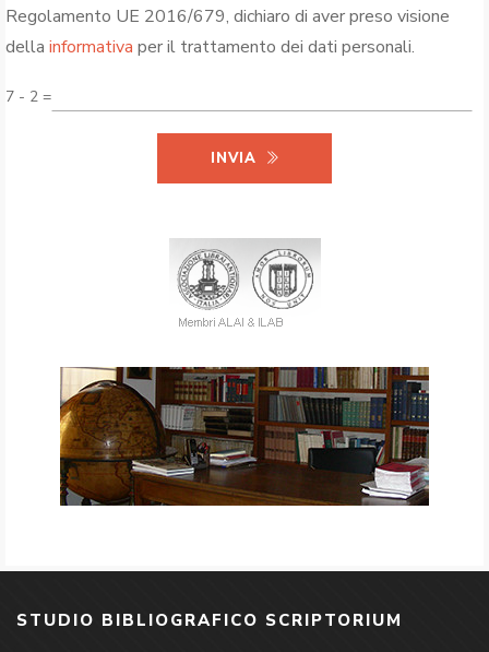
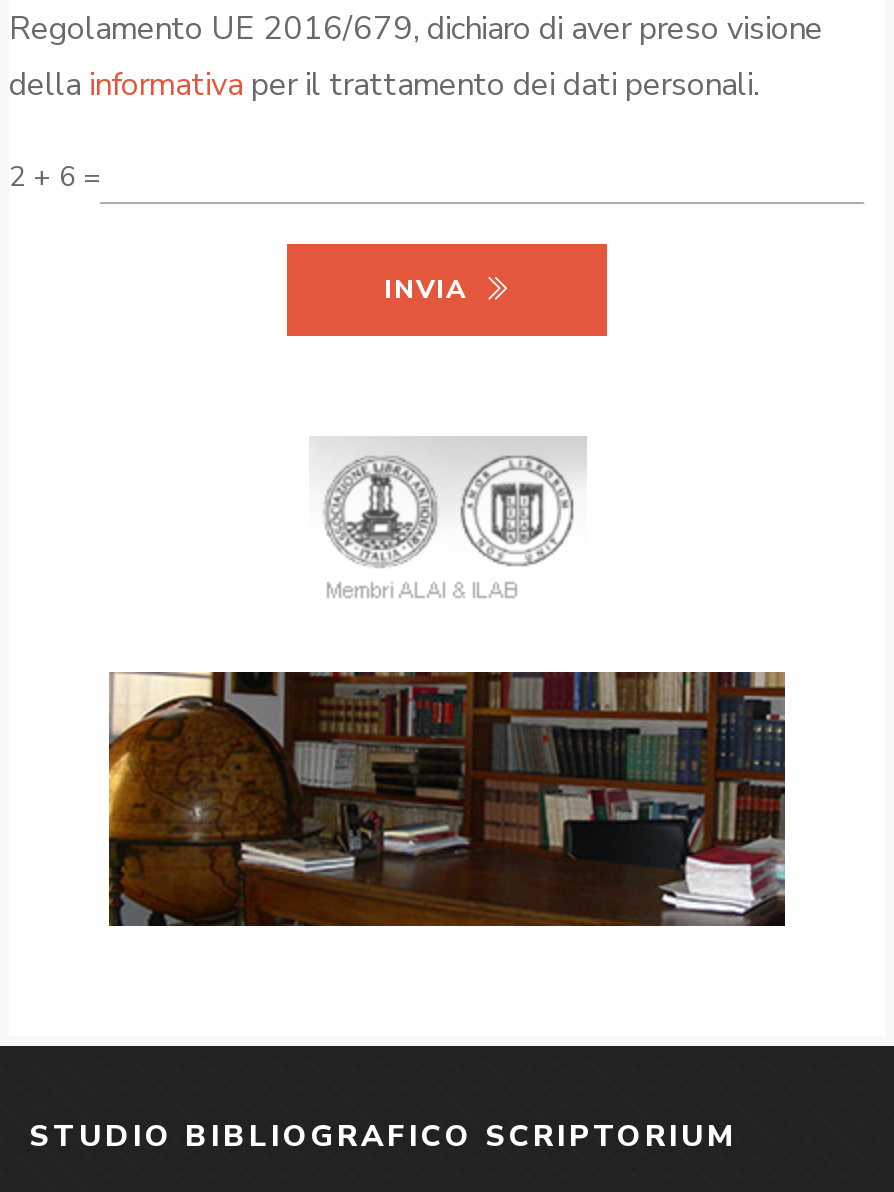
- 7 - 2 =
+ 2 + 6 =
